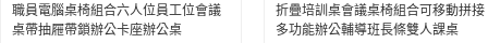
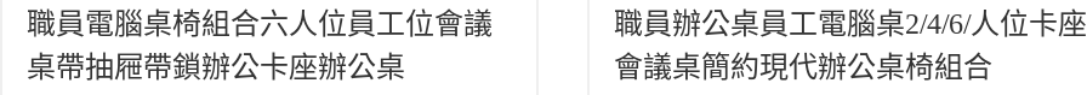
- 折疊培訓桌會議桌椅組合可移動拼接
- 多功能辦公輔導班長條雙人課桌
+ 職員辦公桌員工電腦桌2/4/6/人位卡座
+ 會議桌簡約現代辦公桌椅組合
